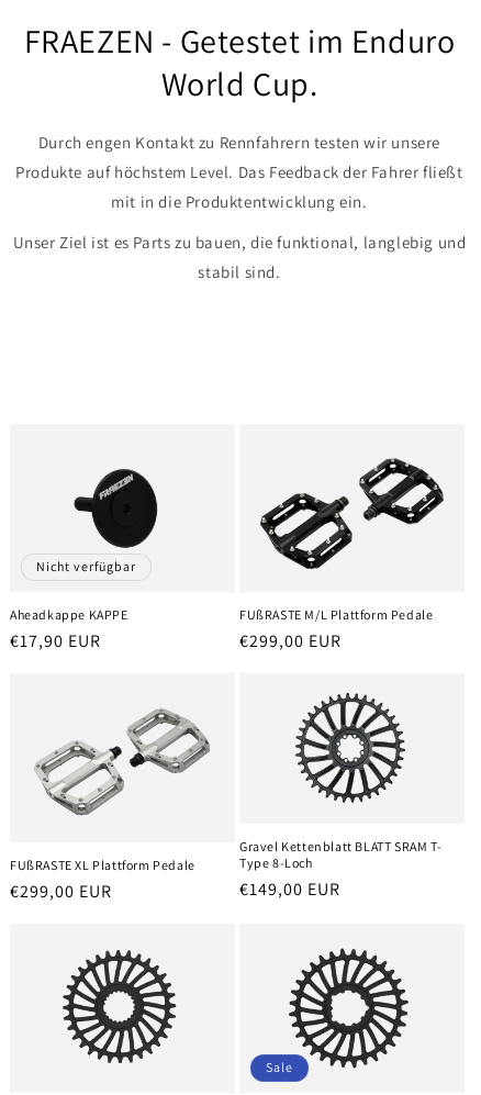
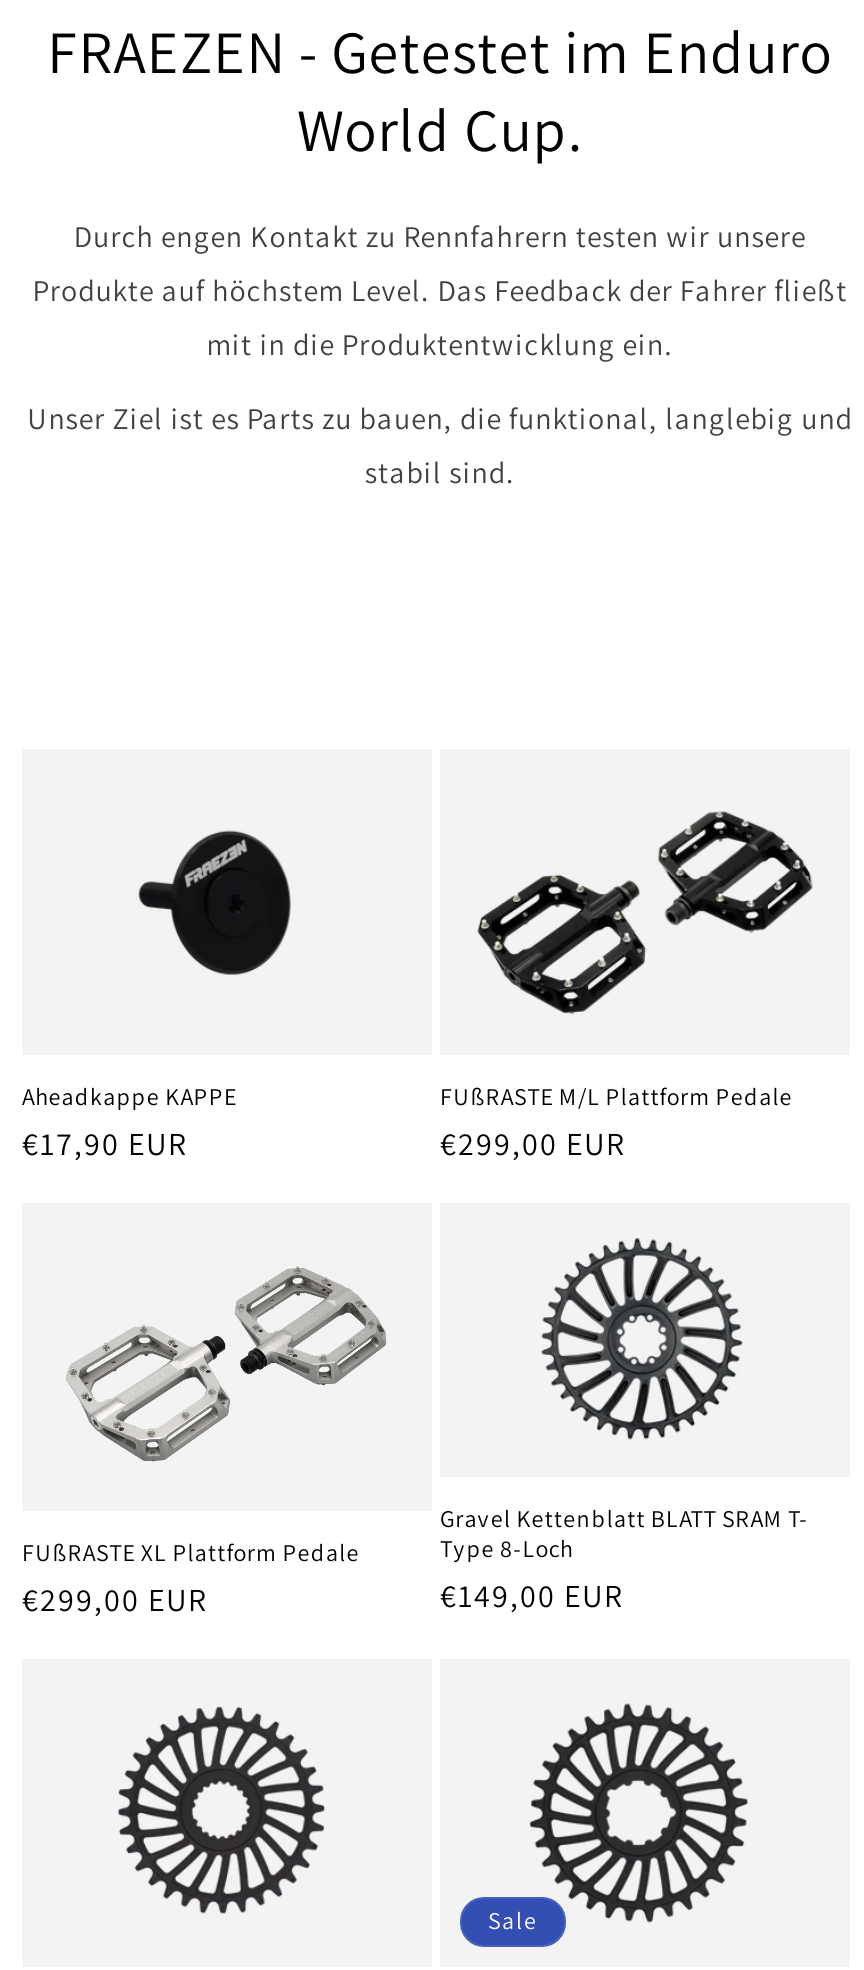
- Nicht verfügbar
